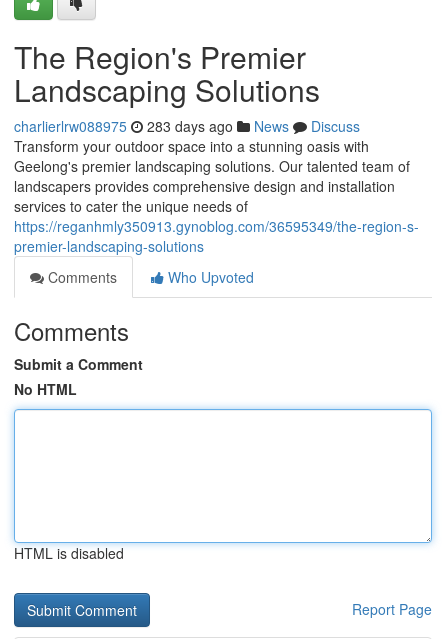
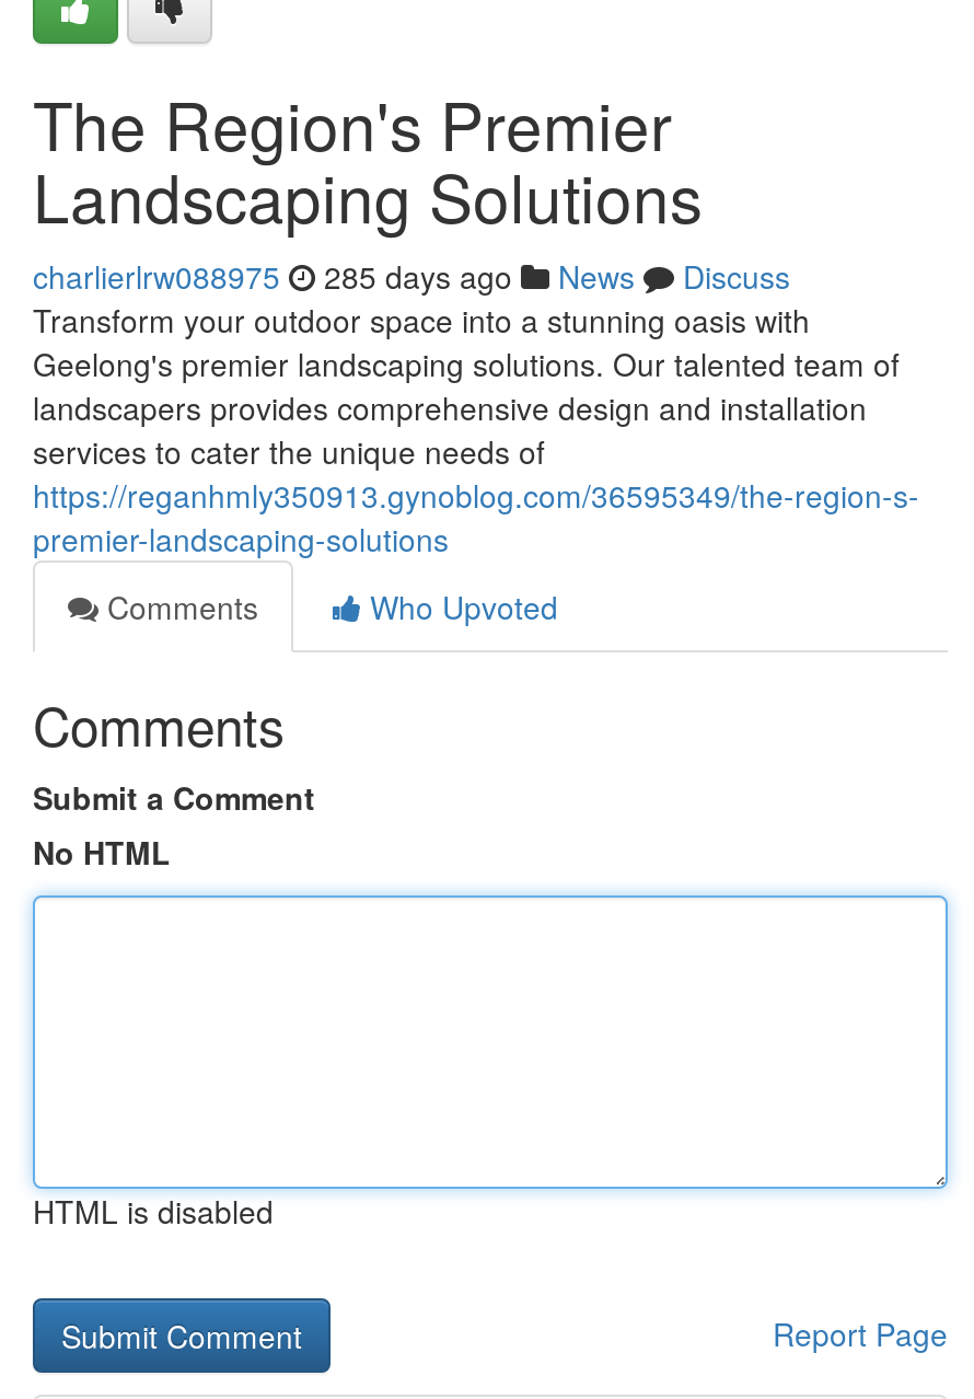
- charlierlrw088975 283 days ago News Discuss
+ charlierlrw088975 285 days ago News Discuss
